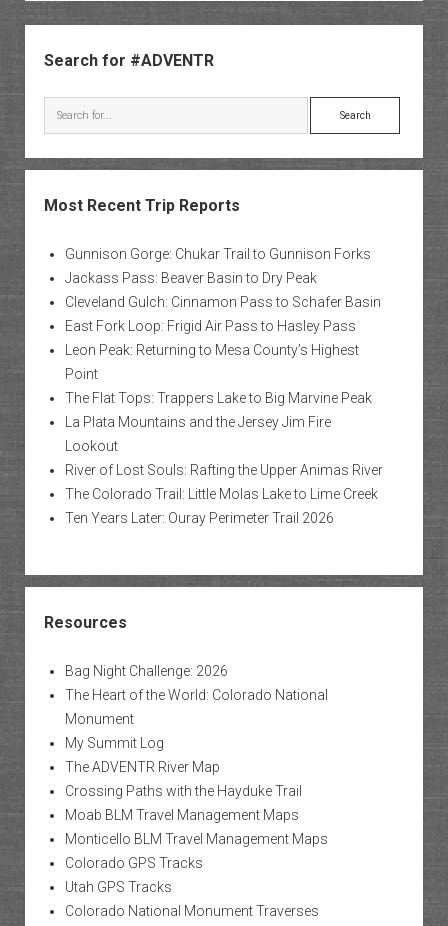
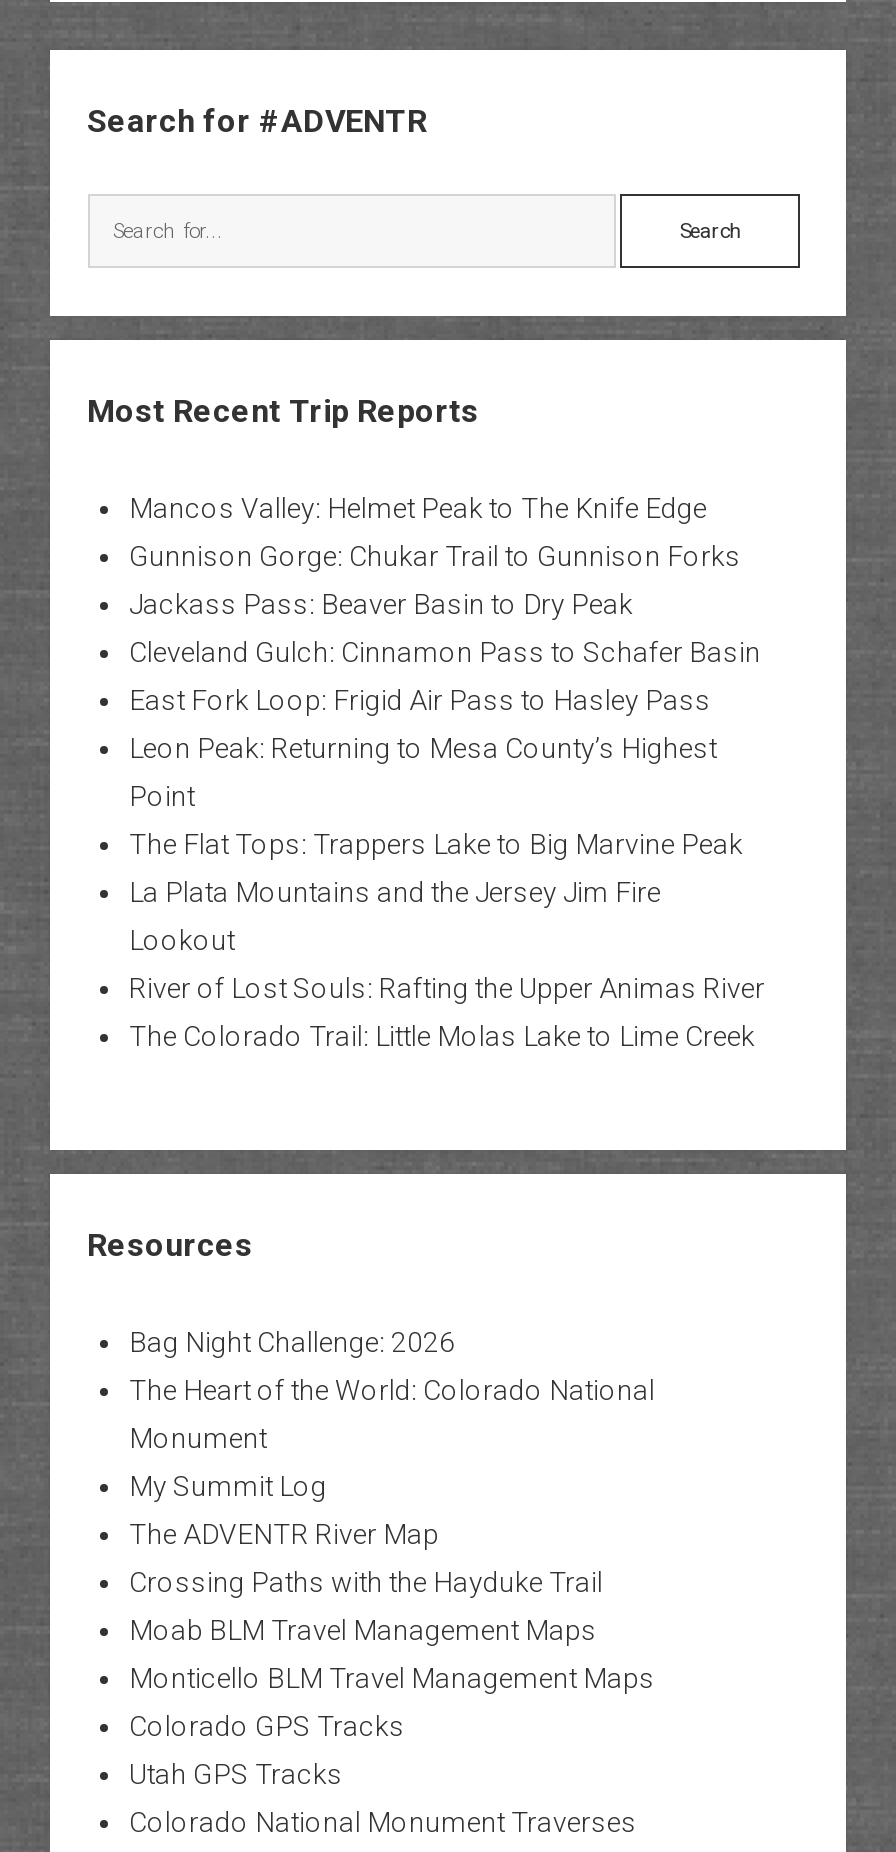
+ Mancos Valley: Helmet Peak to The Knife Edge

moved down: Gunnison Gorge: Chukar Trail to Gunnison Forks | Jackass Pass: Beaver Basin to Dry Peak | Cleveland Gulch: Cinnamon Pass to Schafer Basin | ... | River of Lost Souls: Rafting the Upper Animas River | The Colorado Trail: Little Molas Lake to Lime Creek

- Ten Years Later: Ouray Perimeter Trail 2026
